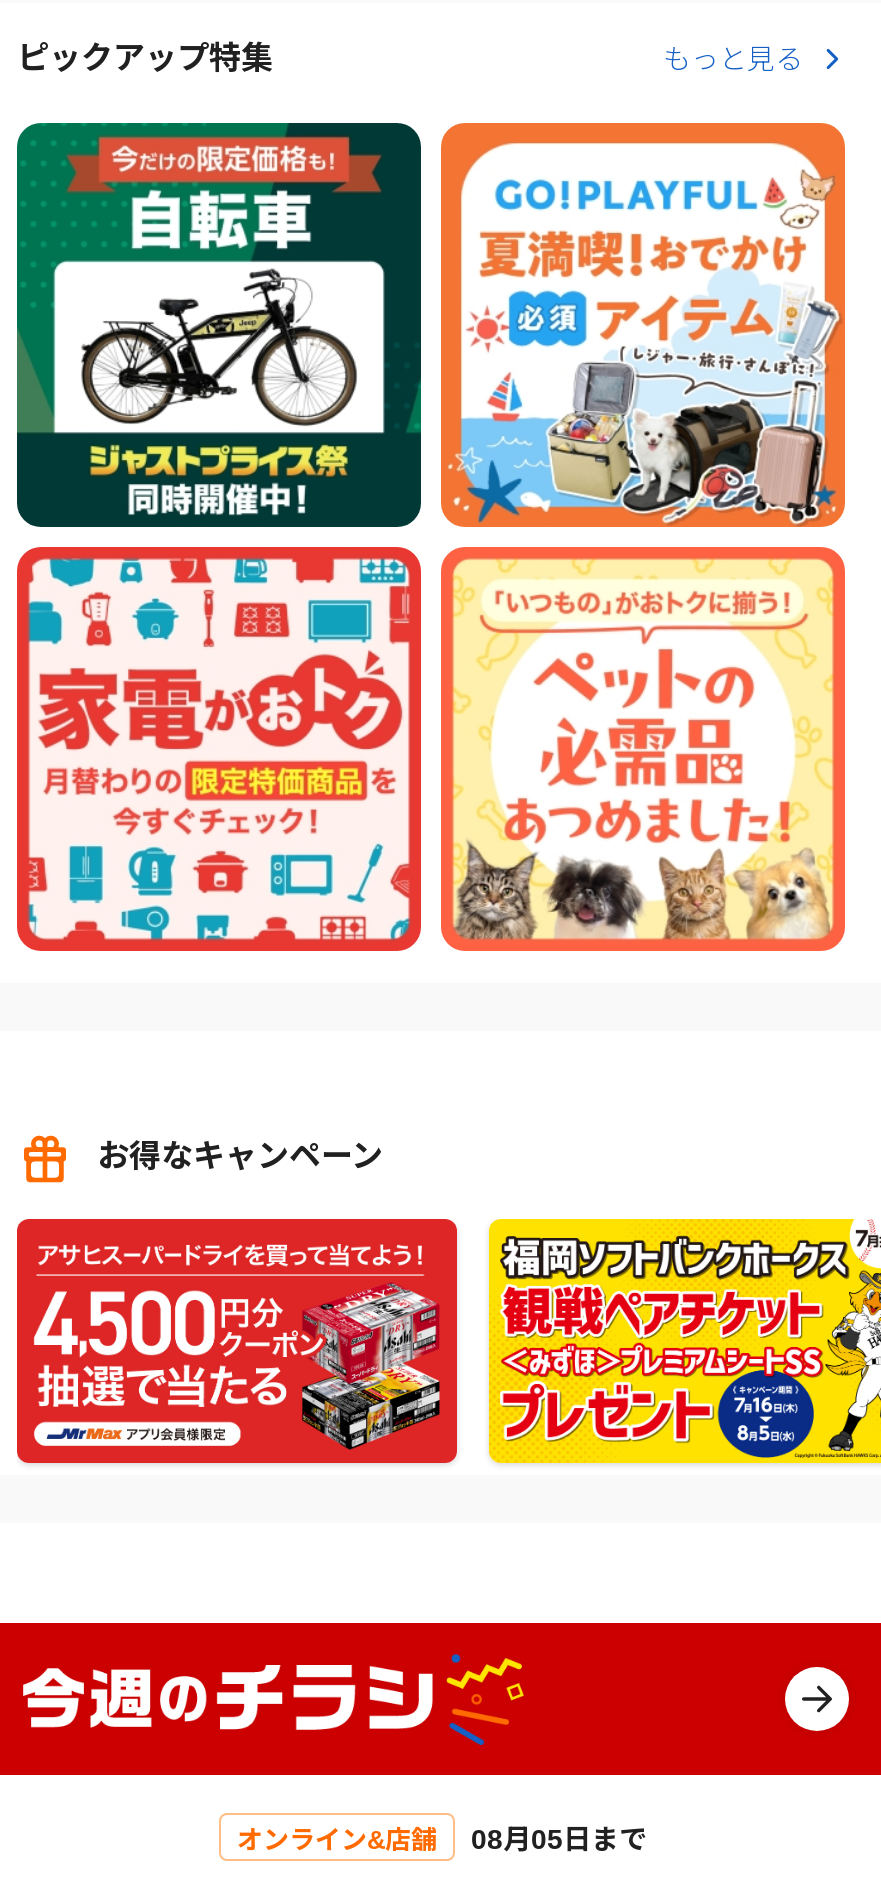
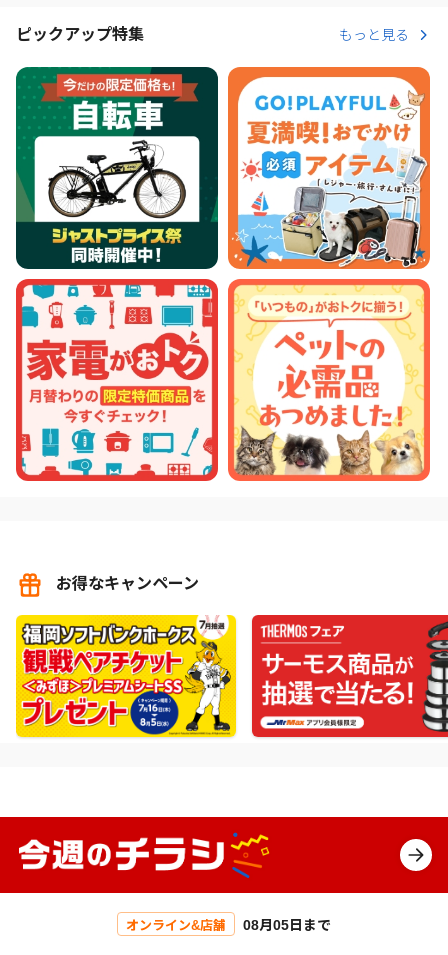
- [image]
+ [image]

- [image]
+ [image]
